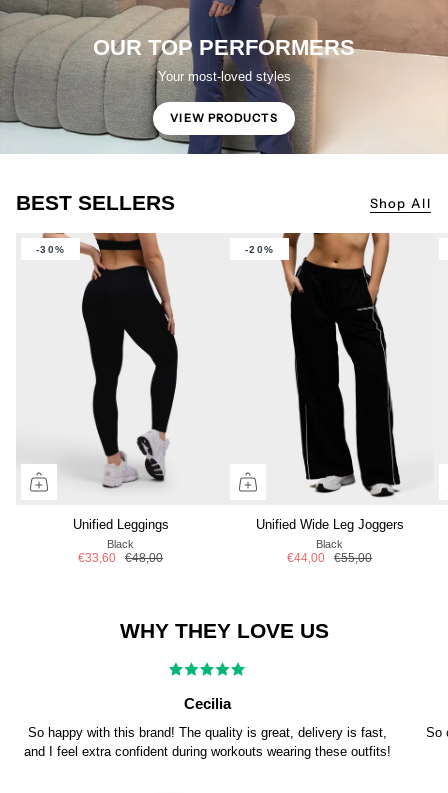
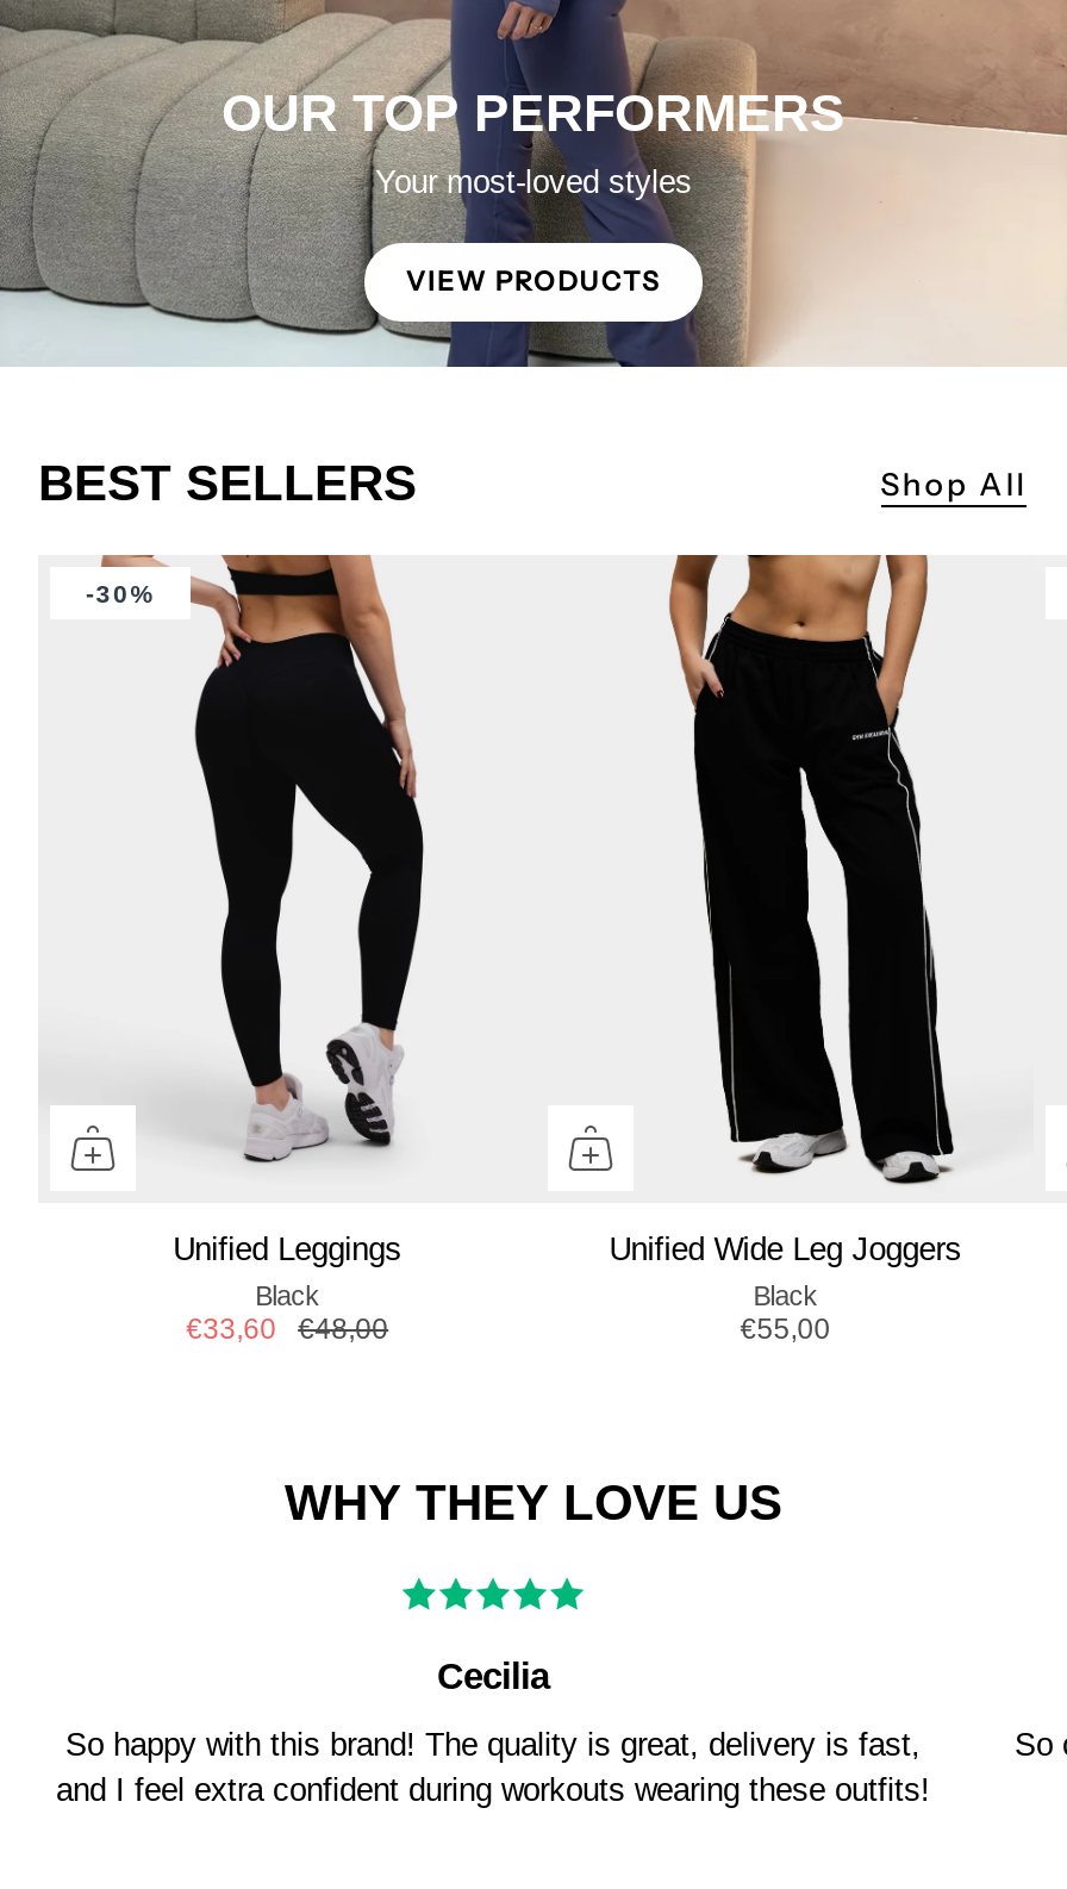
- -20%

- €44,00 €55,00
+ €55,00
